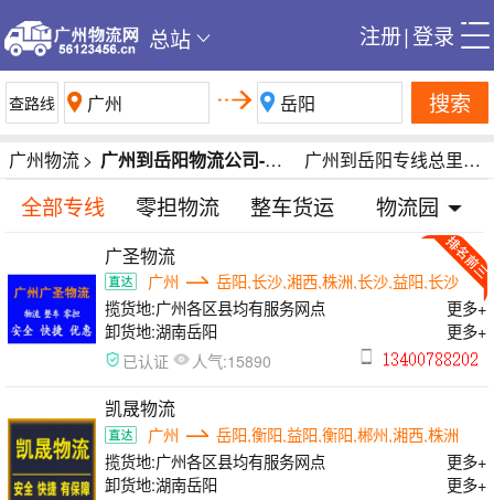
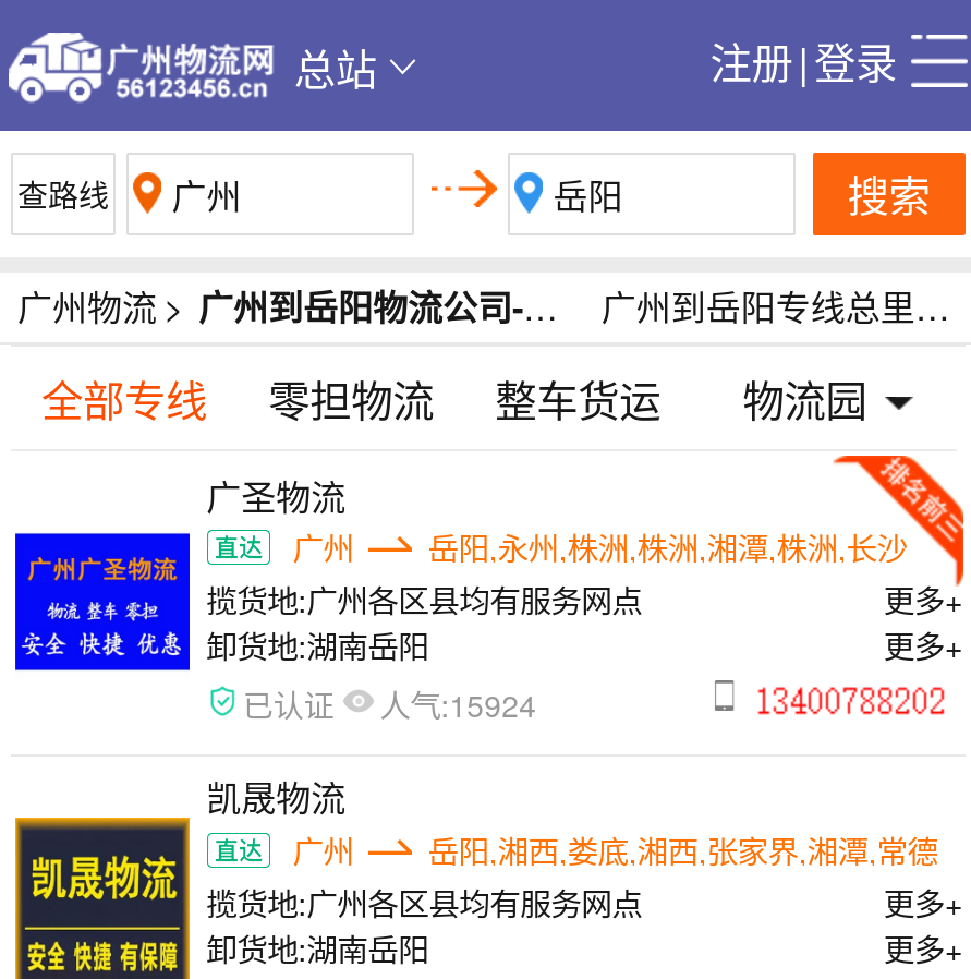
- 岳阳,长沙,湘西,株洲,长沙,益阳,长沙
+ 岳阳,永州,株洲,株洲,湘潭,株洲,长沙

- 已认证 人气:15890
+ 已认证 人气:15924

- 岳阳,衡阳,益阳,衡阳,郴州,湘西,株洲
+ 岳阳,湘西,娄底,湘西,张家界,湘潭,常德
